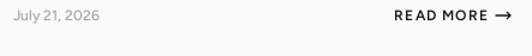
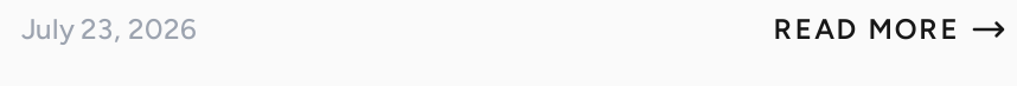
- July 21, 2026
+ July 23, 2026
